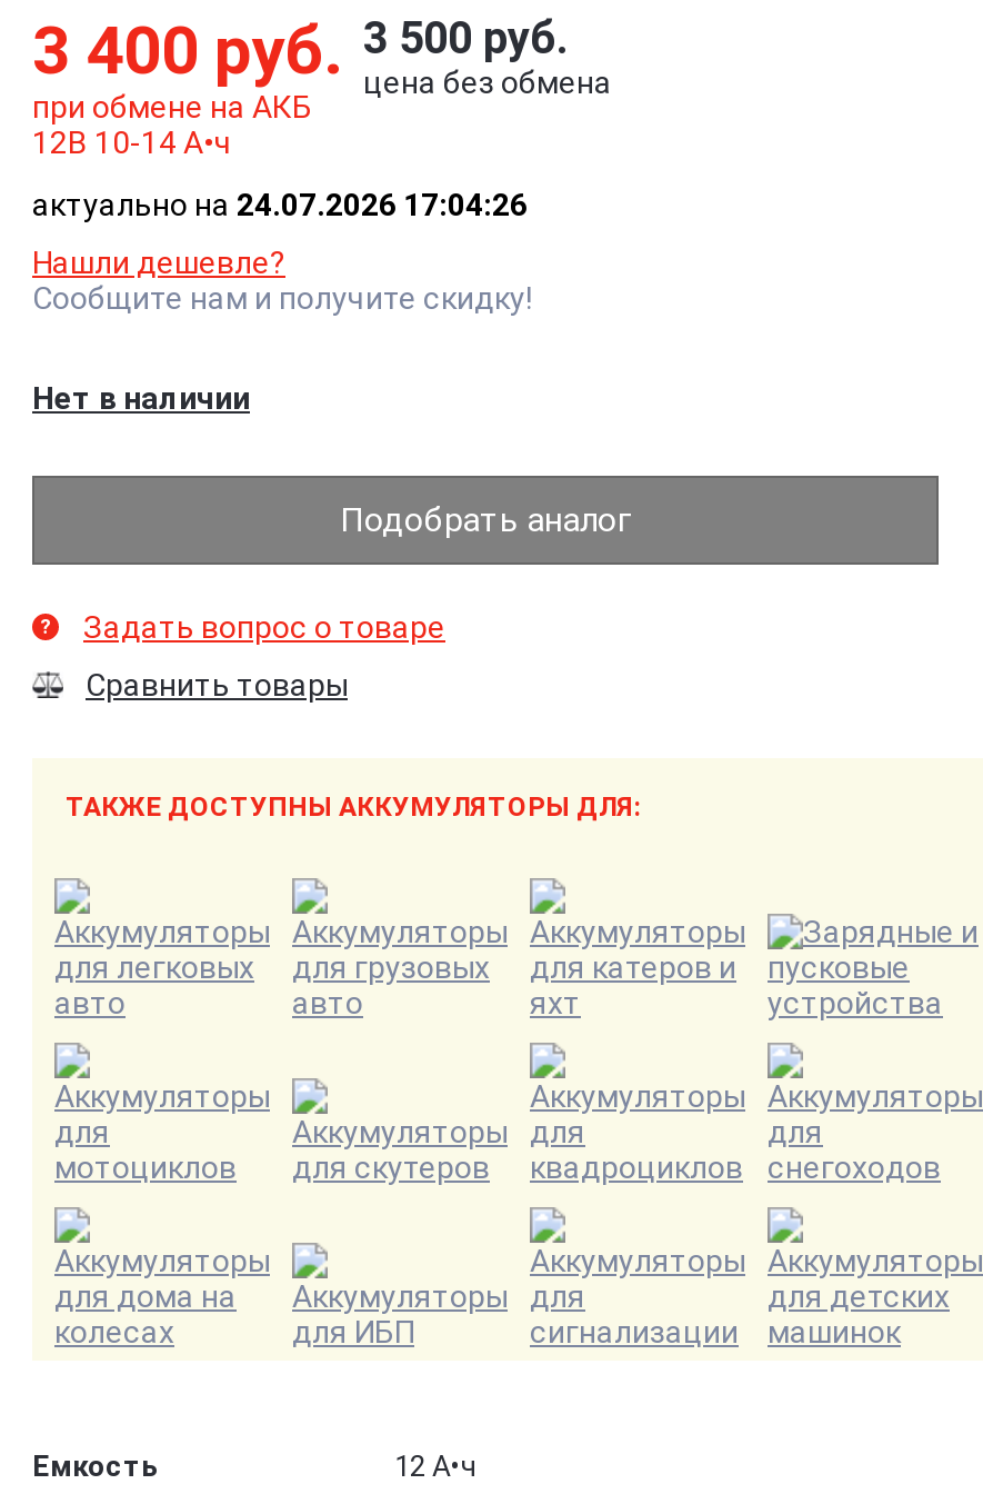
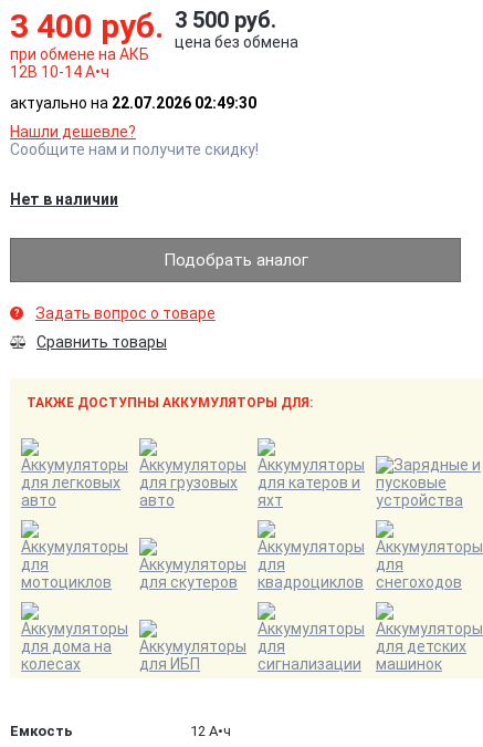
- актуально на 24.07.2026 17:04:26
+ актуально на 22.07.2026 02:49:30
